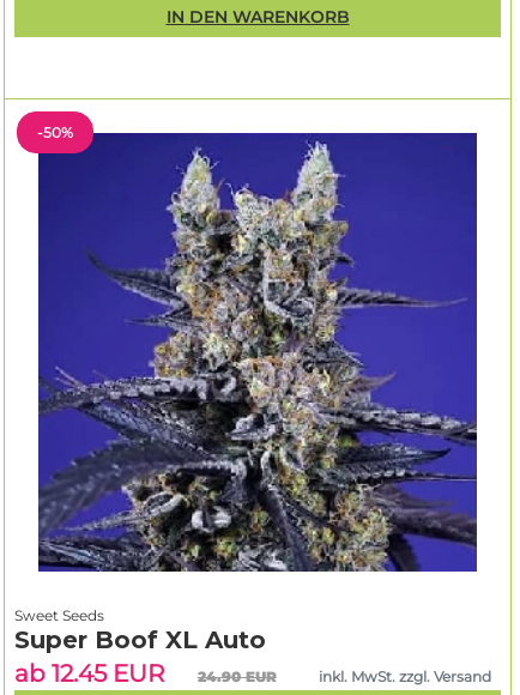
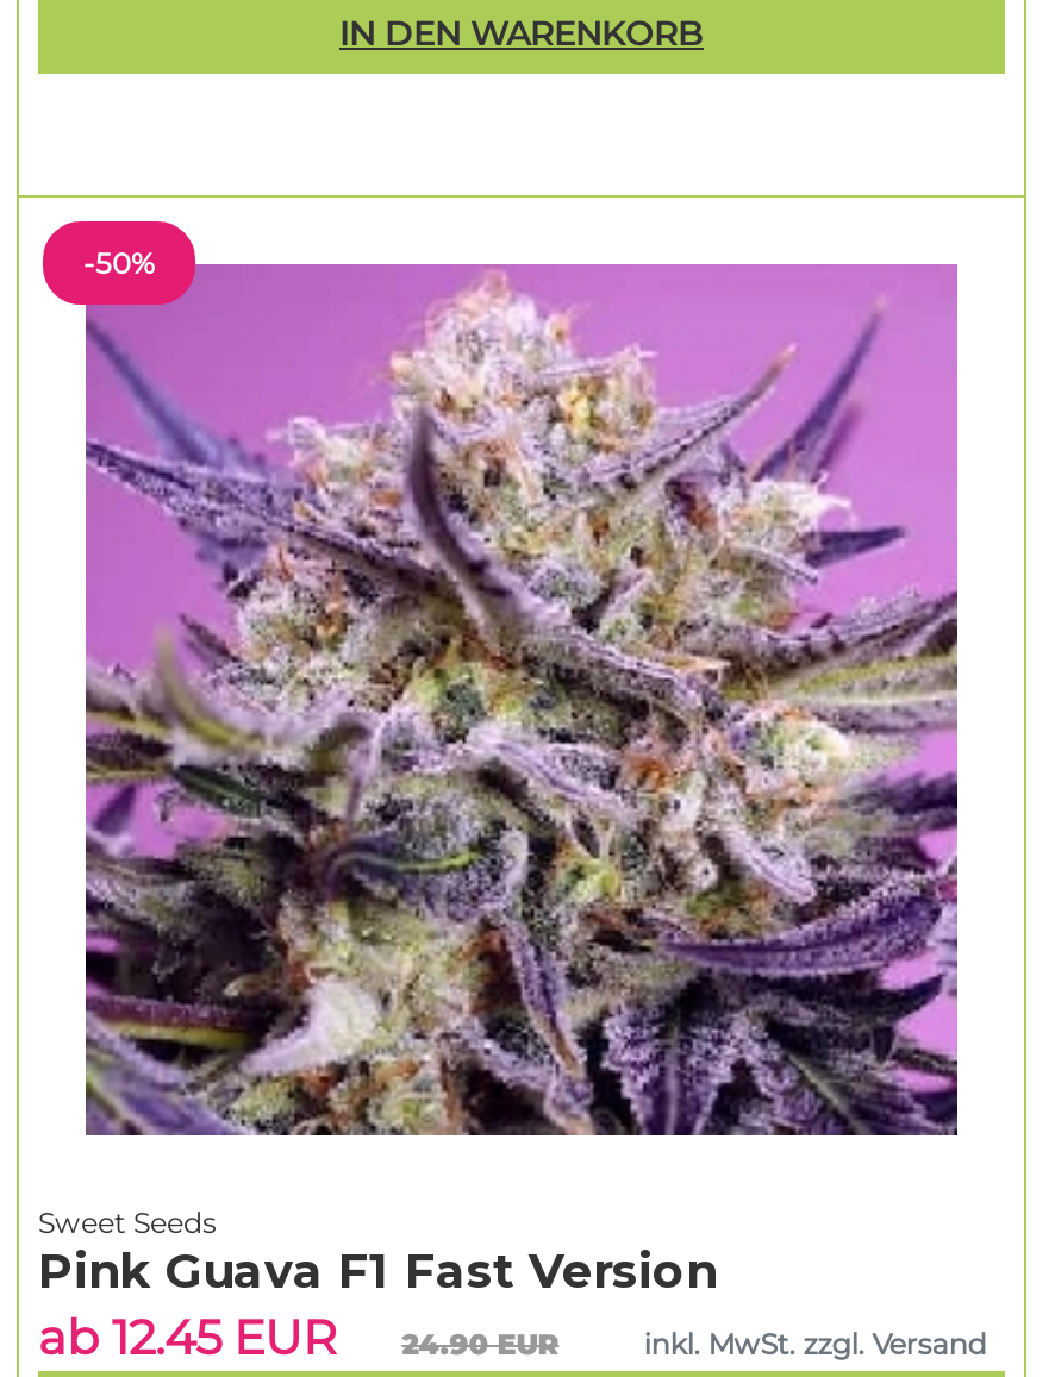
- [image]
+ [image]

- Super Boof XL Auto
+ Pink Guava F1 Fast Version
